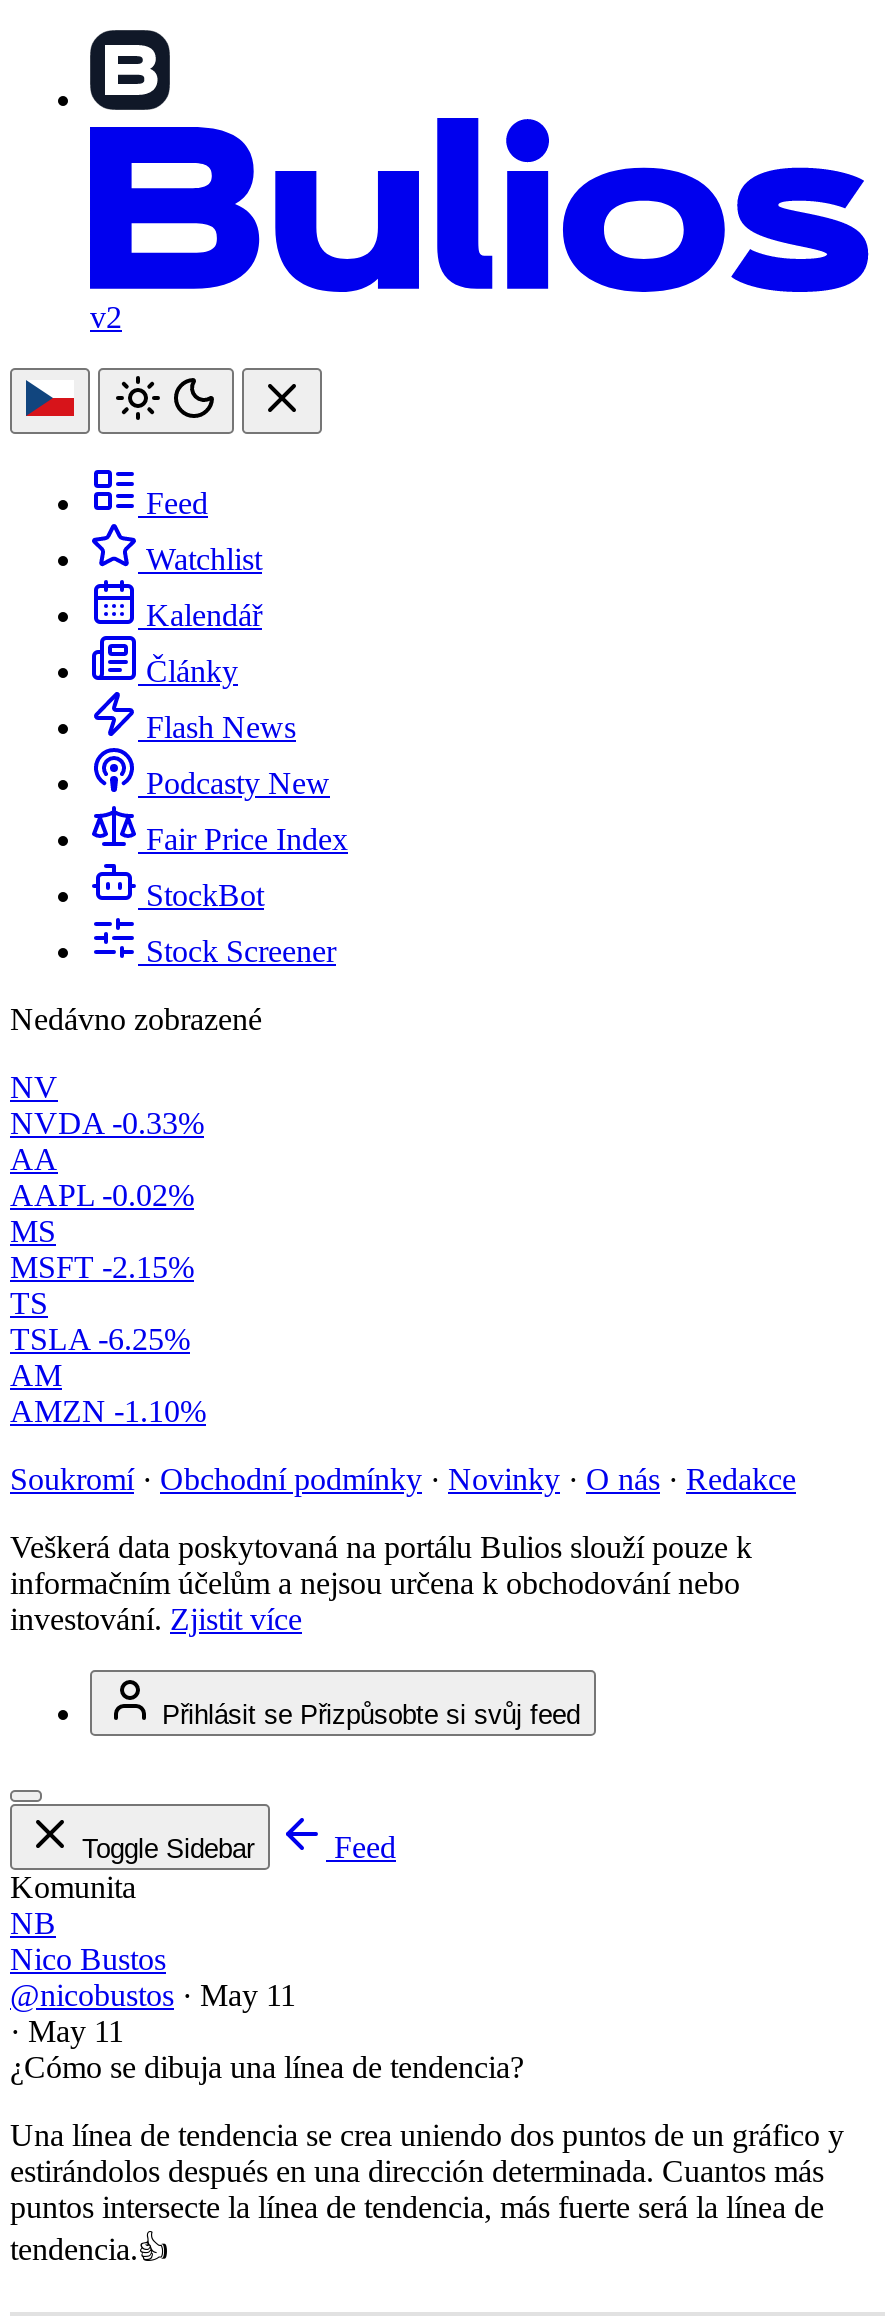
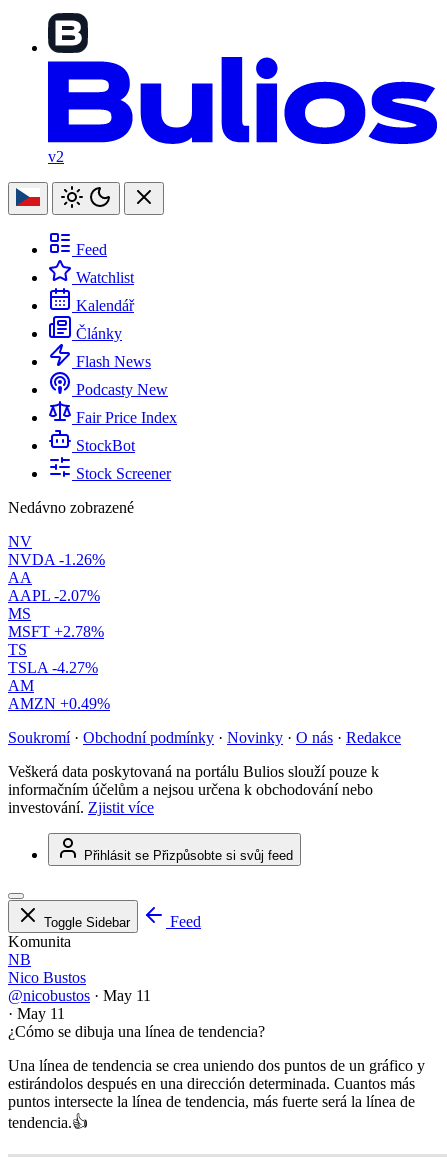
- NVDA -0.33%
+ NVDA -1.26%

- AAPL -0.02%
+ AAPL -2.07%

- MSFT -2.15%
+ MSFT +2.78%

- TSLA -6.25%
+ TSLA -4.27%

- AMZN -1.10%
+ AMZN +0.49%
